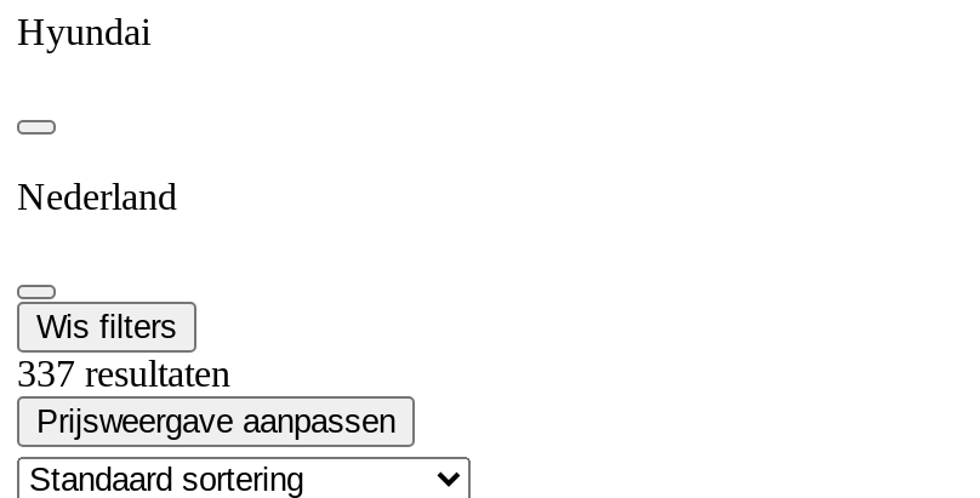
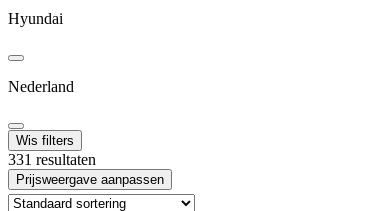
- 337 resultaten
+ 331 resultaten
